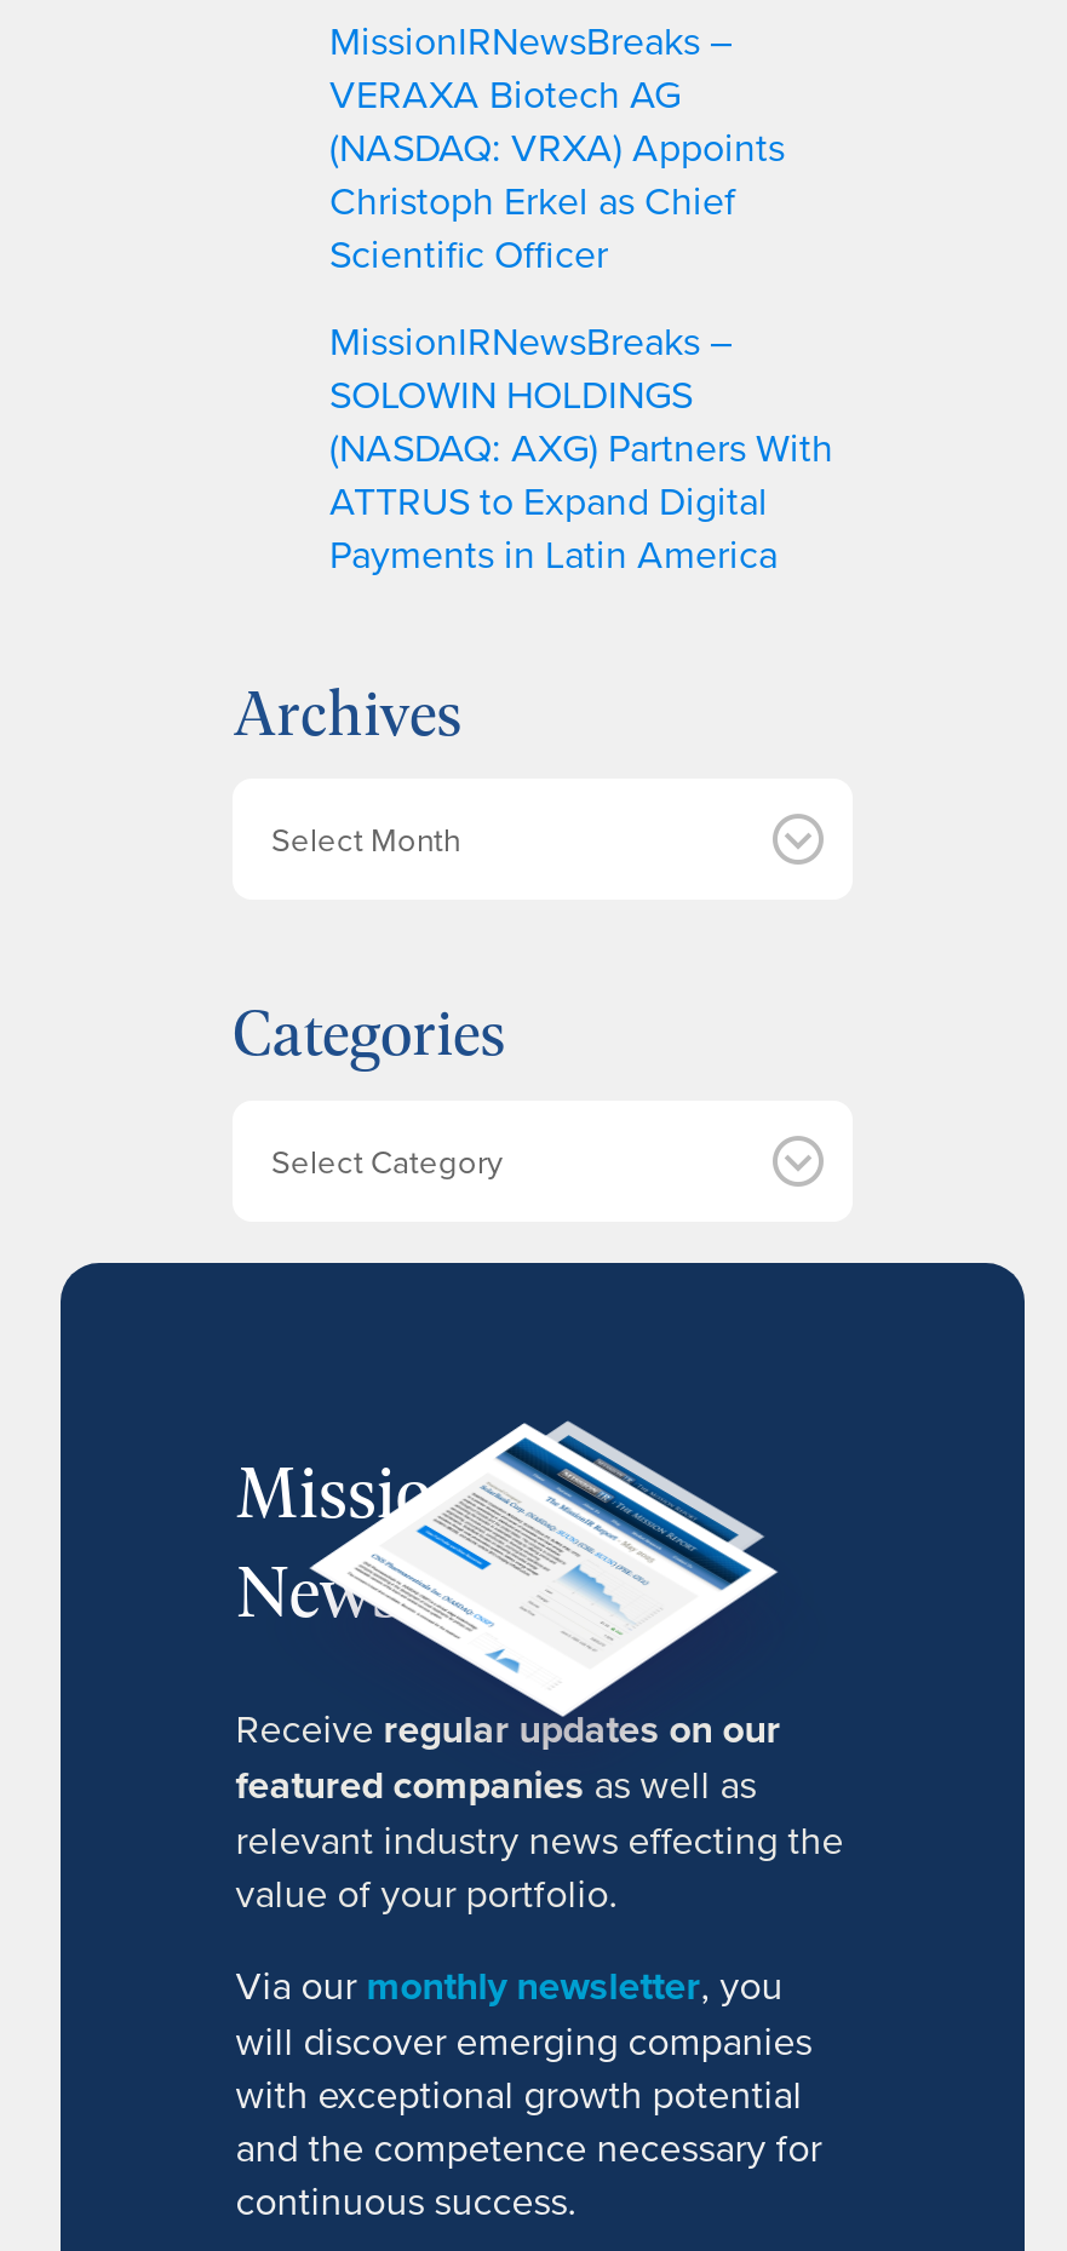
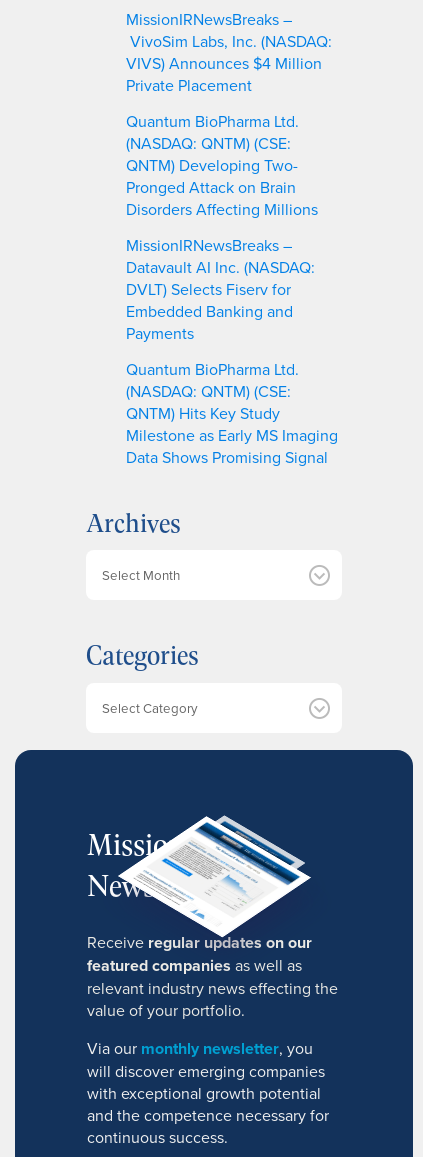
- VERAXA Biotech AG
- (NASDAQ: VRXA) Appoints
- Christoph Erkel as Chief
- Scientific Officer
+ VivoSim Labs, Inc. (NASDAQ:
+ VIVS) Announces $4 Million
+ Private Placement
+ Quantum BioPharma Ltd.
+ (NASDAQ: QNTM) (CSE:
+ QNTM) Developing Two-
+ Pronged Attack on Brain
+ Disorders Affecting Millions

- SOLOWIN HOLDINGS
- (NASDAQ: AXG) Partners With
- ATTRUS to Expand Digital
- Payments in Latin America
+ Datavault AI Inc. (NASDAQ:
+ DVLT) Selects Fiserv for
+ Embedded Banking and
+ Payments
+ Quantum BioPharma Ltd.
+ (NASDAQ: QNTM) (CSE:
+ QNTM) Hits Key Study
+ Milestone as Early MS Imaging
+ Data Shows Promising Signal
